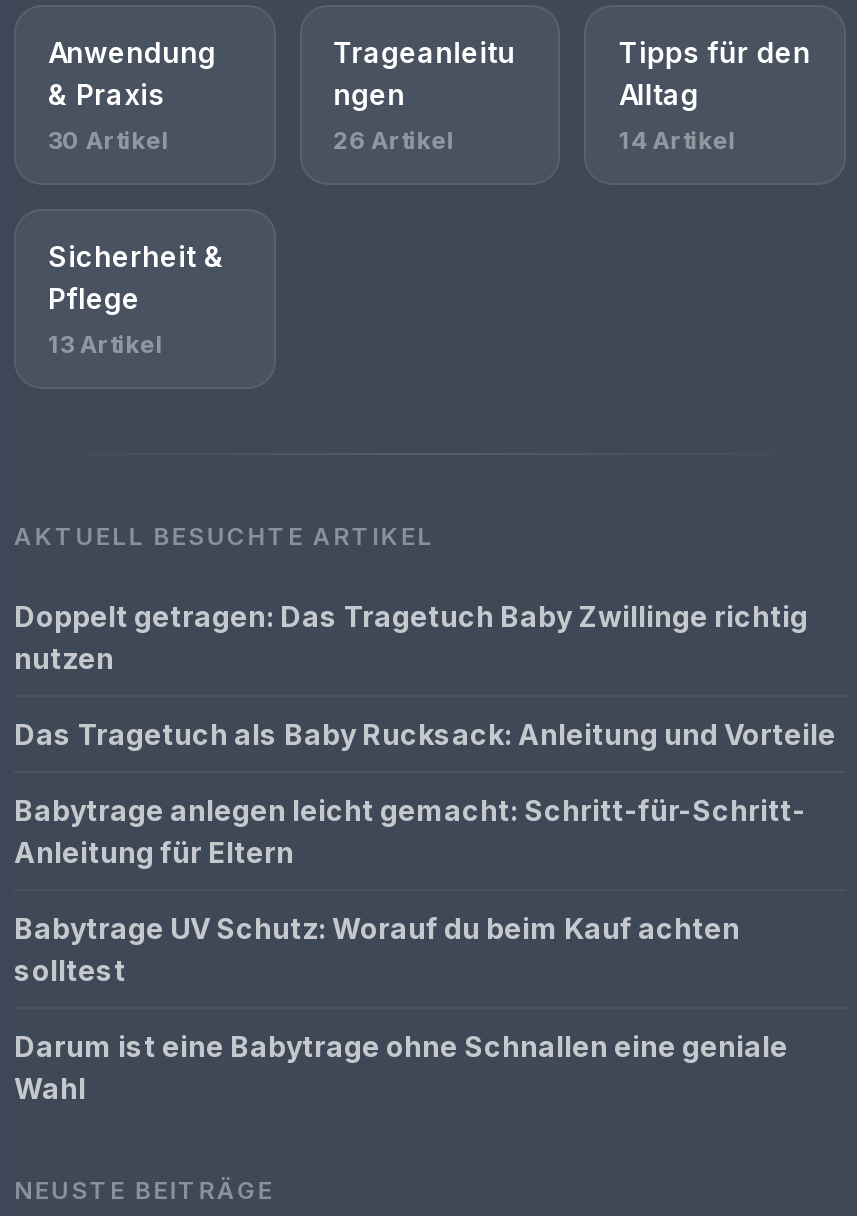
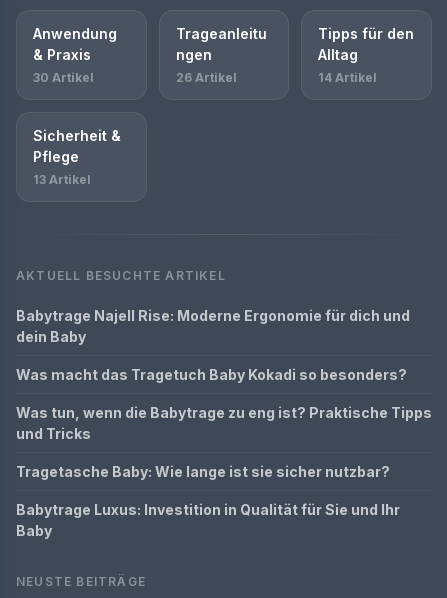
- Doppelt getragen: Das Tragetuch Baby Zwillinge richtig
- nutzen
+ Babytrage Najell Rise: Moderne Ergonomie für dich und
+ dein Baby

- Das Tragetuch als Baby Rucksack: Anleitung und Vorteile
+ Was macht das Tragetuch Baby Kokadi so besonders?

- Babytrage anlegen leicht gemacht: Schritt-für-Schritt-
- Anleitung für Eltern
+ Was tun, wenn die Babytrage zu eng ist? Praktische Tipps
+ und Tricks

- Babytrage UV Schutz: Worauf du beim Kauf achten
- solltest
+ Tragetasche Baby: Wie lange ist sie sicher nutzbar?

- Darum ist eine Babytrage ohne Schnallen eine geniale
- Wahl
+ Babytrage Luxus: Investition in Qualität für Sie und Ihr
+ Baby
